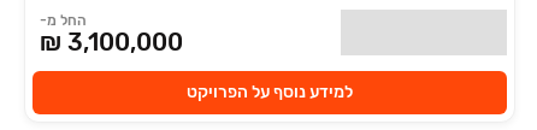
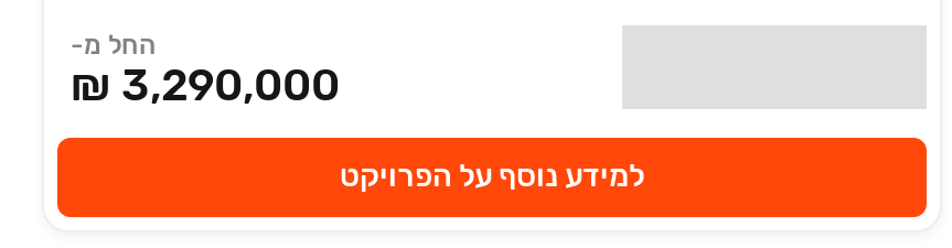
- 3,100,000 ₪
+ 3,290,000 ₪
